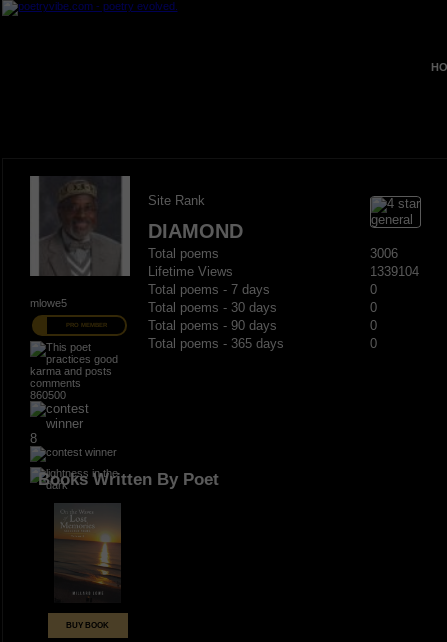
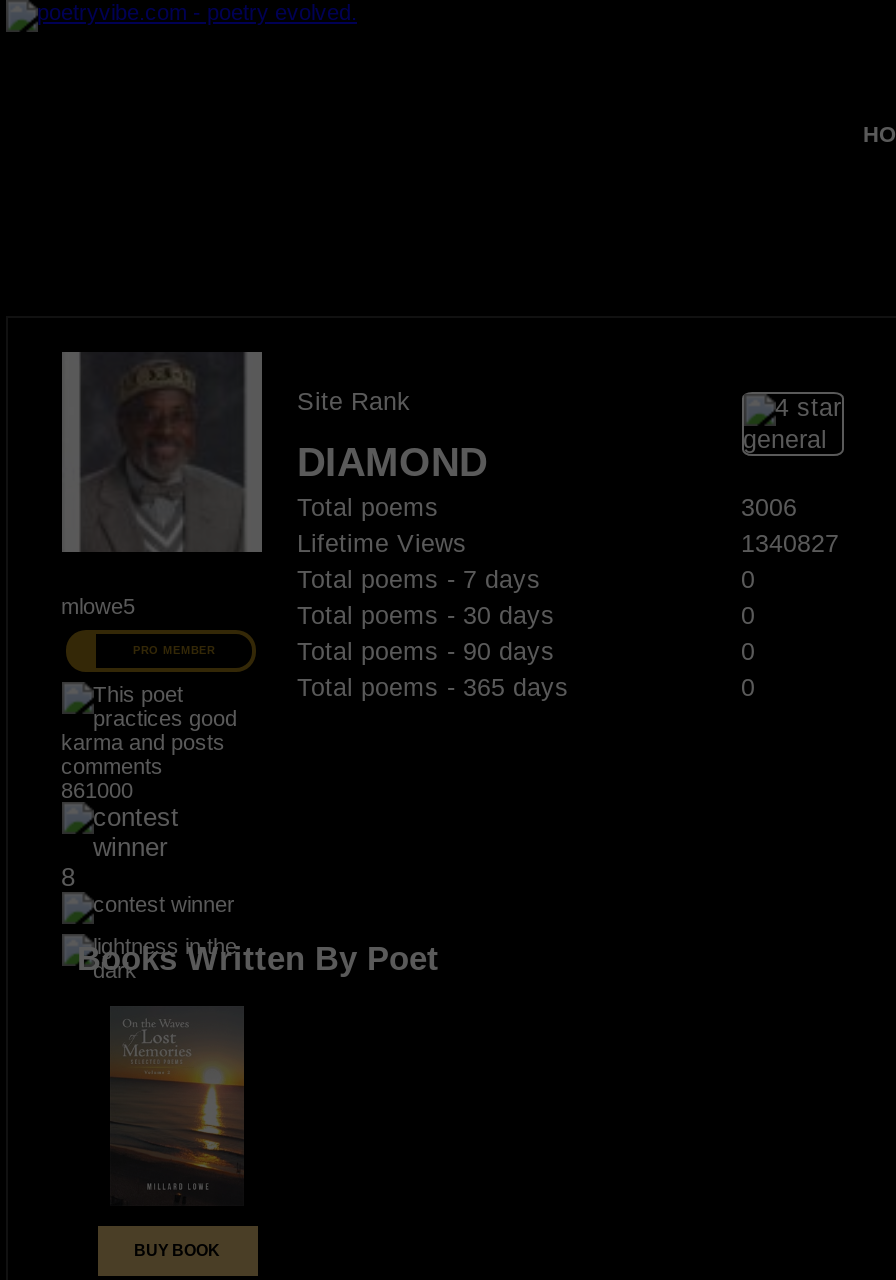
- 1339104
+ 1340827

- 860500
+ 861000
